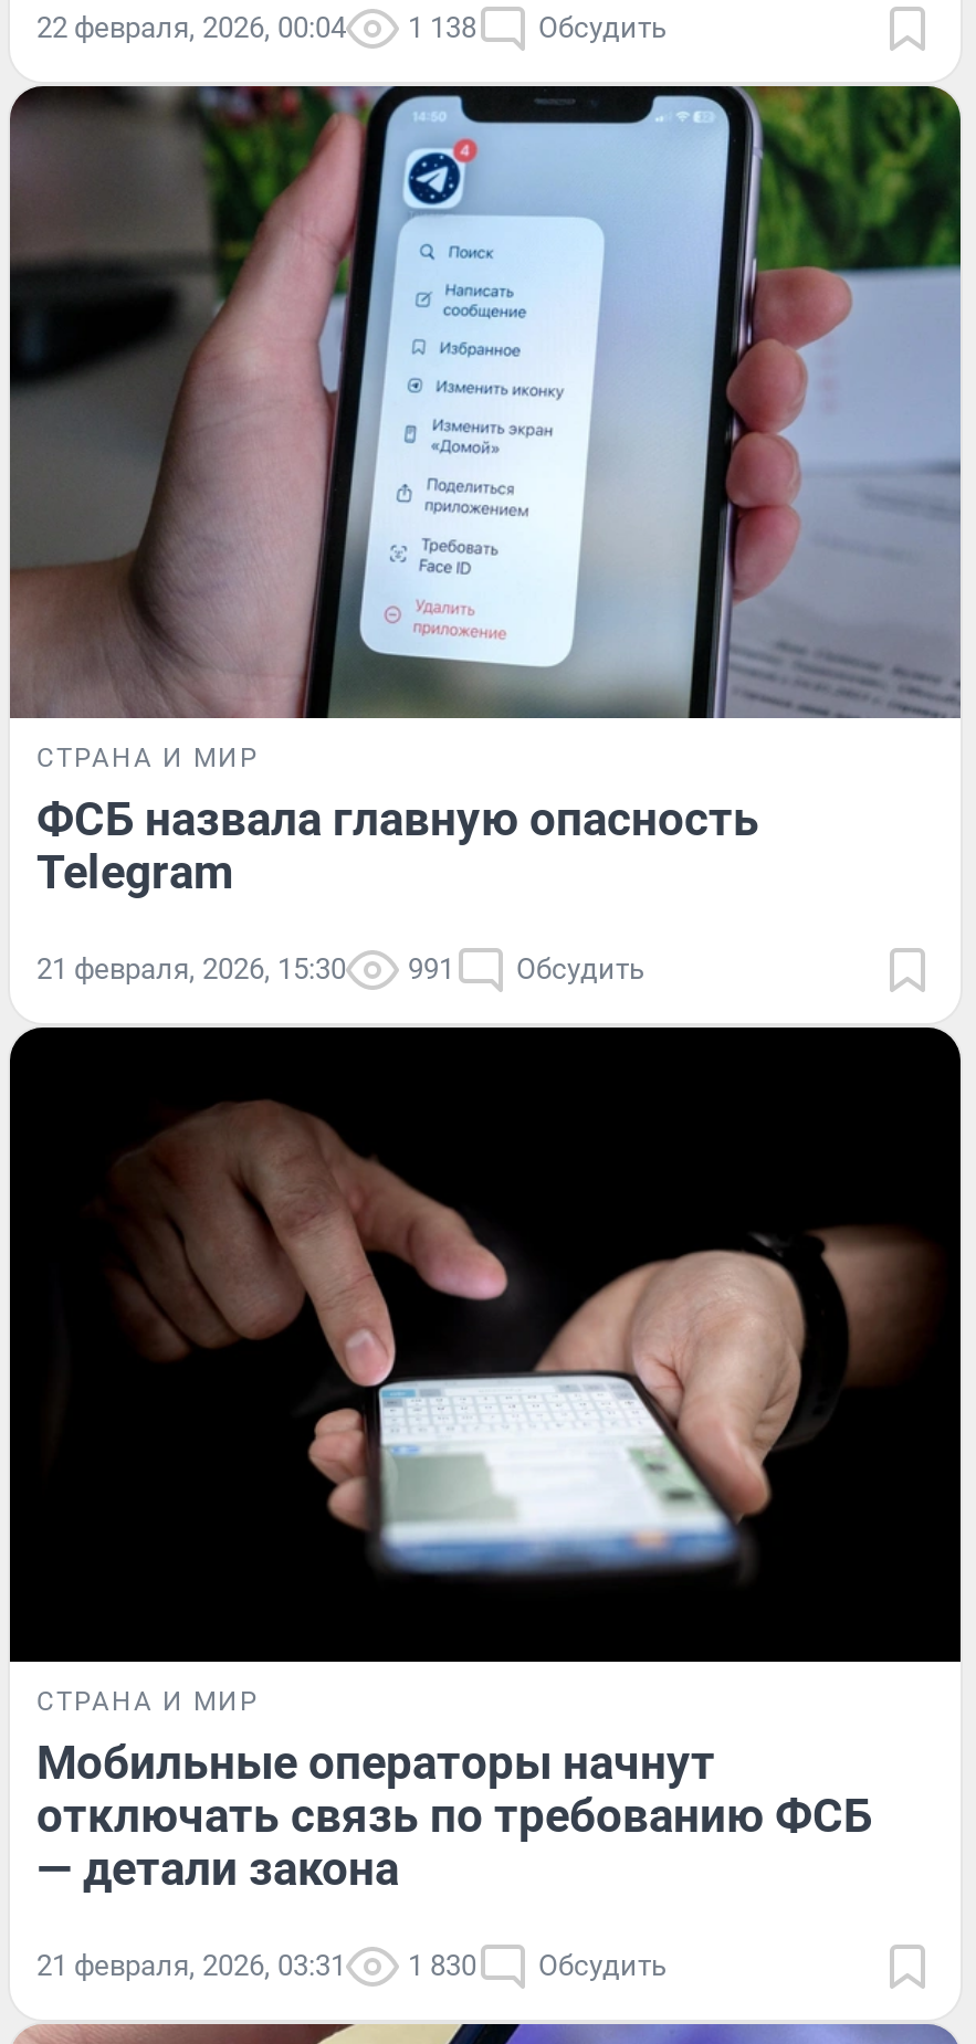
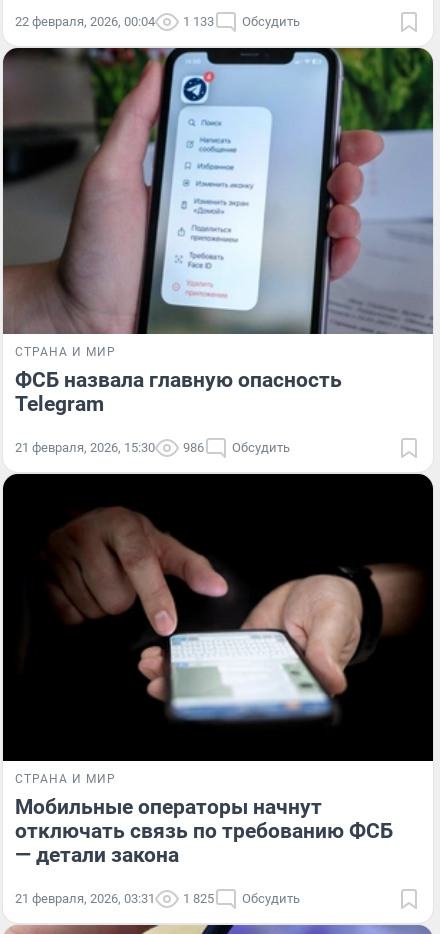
- 22 февраля, 2026, 00:04 1 138 Обсудить
+ 22 февраля, 2026, 00:04 1 133 Обсудить

- 21 февраля, 2026, 15:30 991 Обсудить
+ 21 февраля, 2026, 15:30 986 Обсудить

- 21 февраля, 2026, 03:31 1 830 Обсудить
+ 21 февраля, 2026, 03:31 1 825 Обсудить
